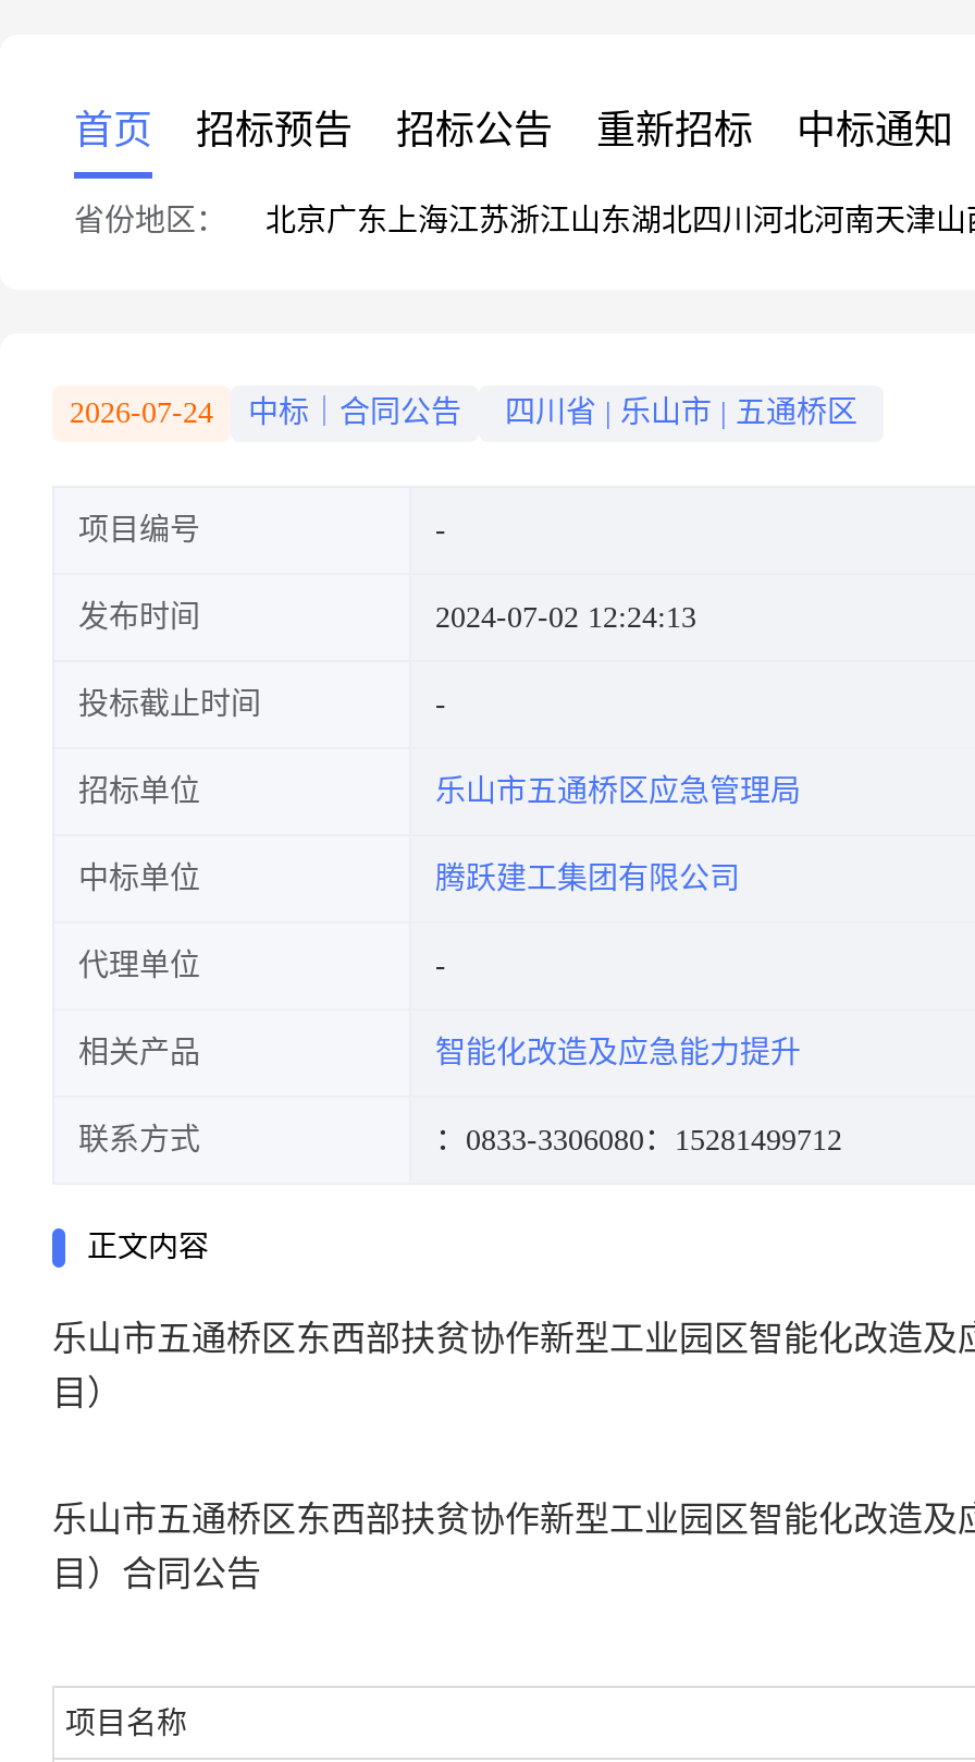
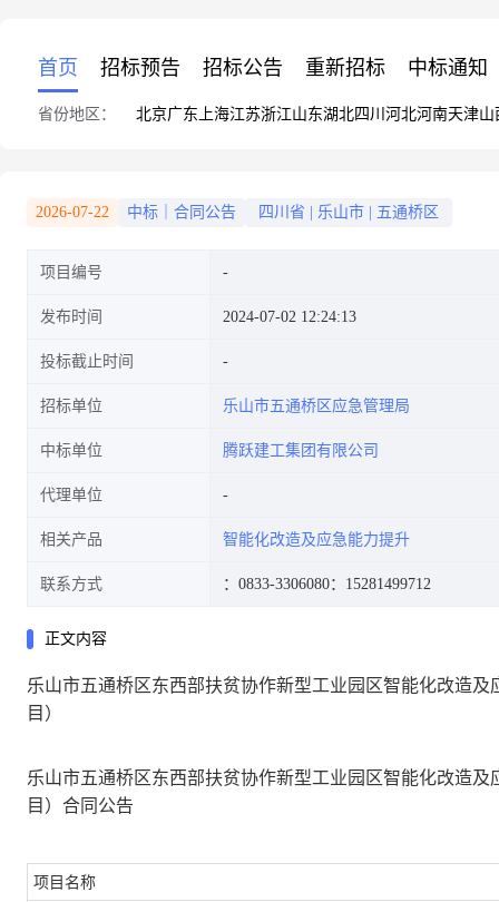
- 2026-07-24
+ 2026-07-22
